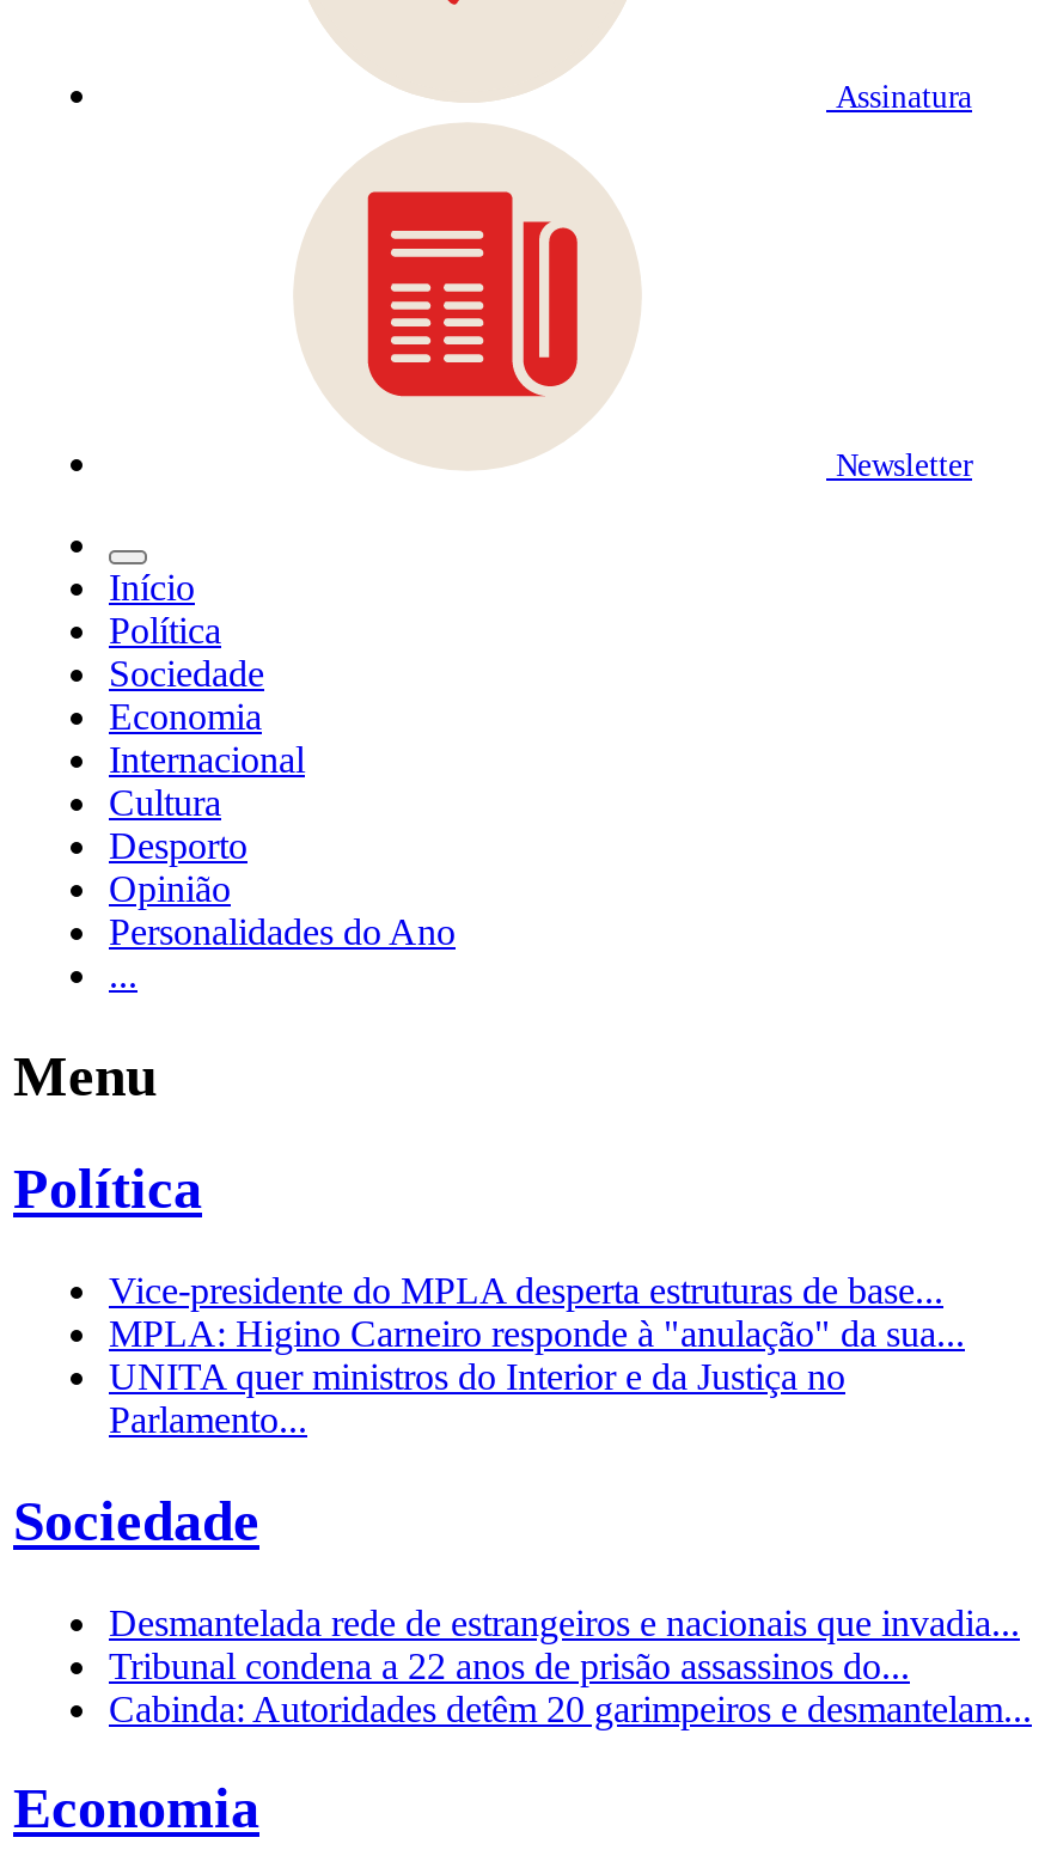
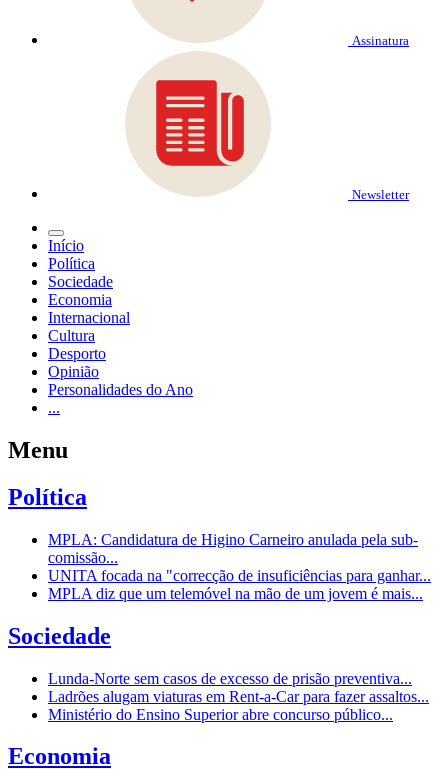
- Vice-presidente do MPLA desperta estruturas de base...
- MPLA: Higino Carneiro responde à "anulação" da sua...
- UNITA quer ministros do Interior e da Justiça no
- Parlamento...
+ MPLA: Candidatura de Higino Carneiro anulada pela sub-
+ comissão...
+ UNITA focada na "correcção de insuficiências para ganhar...
+ MPLA diz que um telemóvel na mão de um jovem é mais...

- Desmantelada rede de estrangeiros e nacionais que invadia...
- Tribunal condena a 22 anos de prisão assassinos do...
- Cabinda: Autoridades detêm 20 garimpeiros e desmantelam...
+ Lunda-Norte sem casos de excesso de prisão preventiva...
+ Ladrões alugam viaturas em Rent-a-Car para fazer assaltos...
+ Ministério do Ensino Superior abre concurso público...
